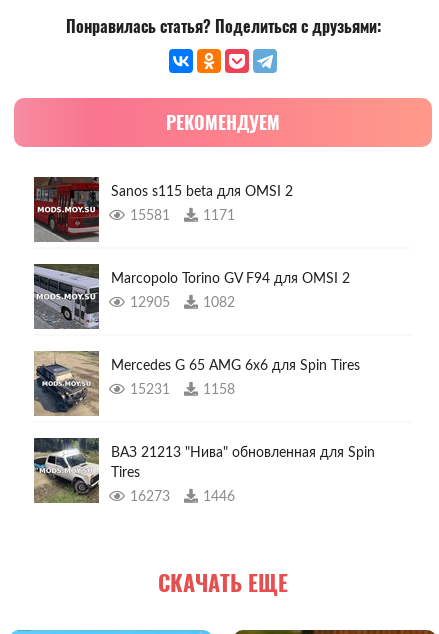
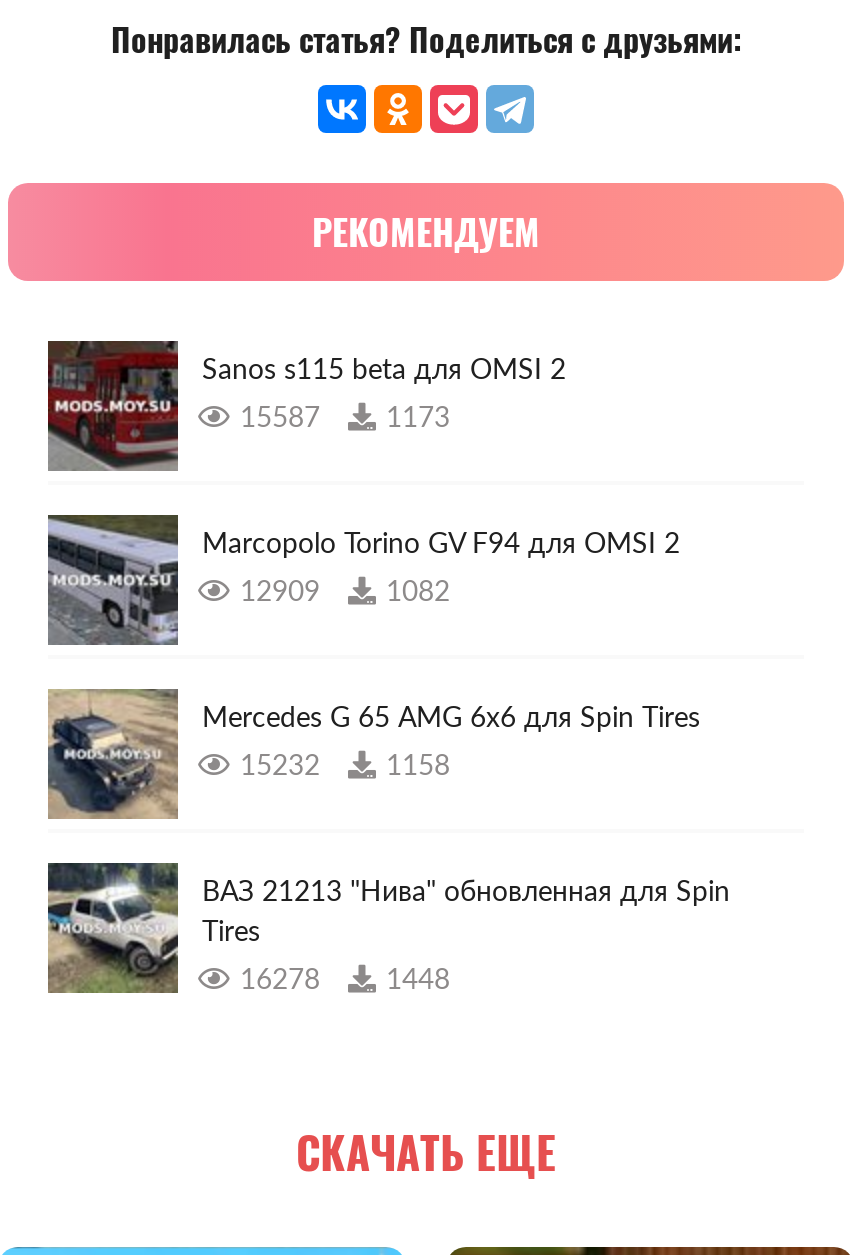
- 15581
+ 15587

- 1171
+ 1173

- 12905
+ 12909

- 15231
+ 15232

- 16273
+ 16278

- 1446
+ 1448
